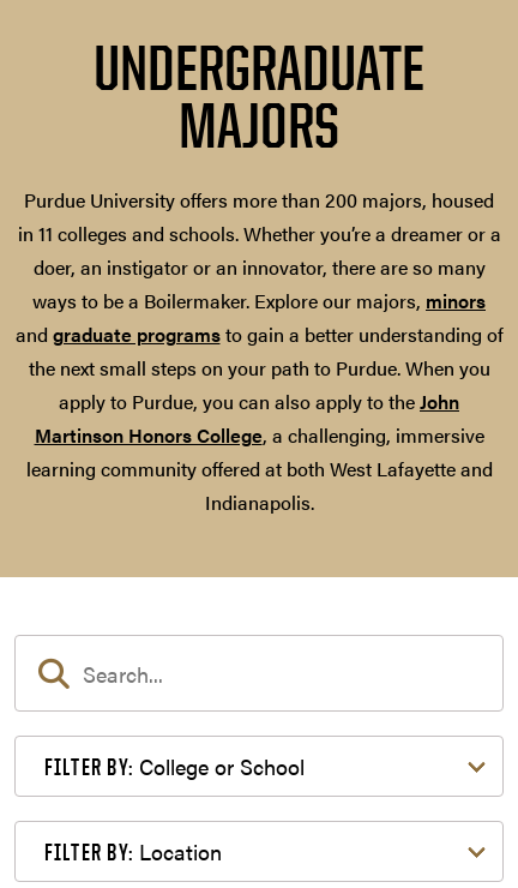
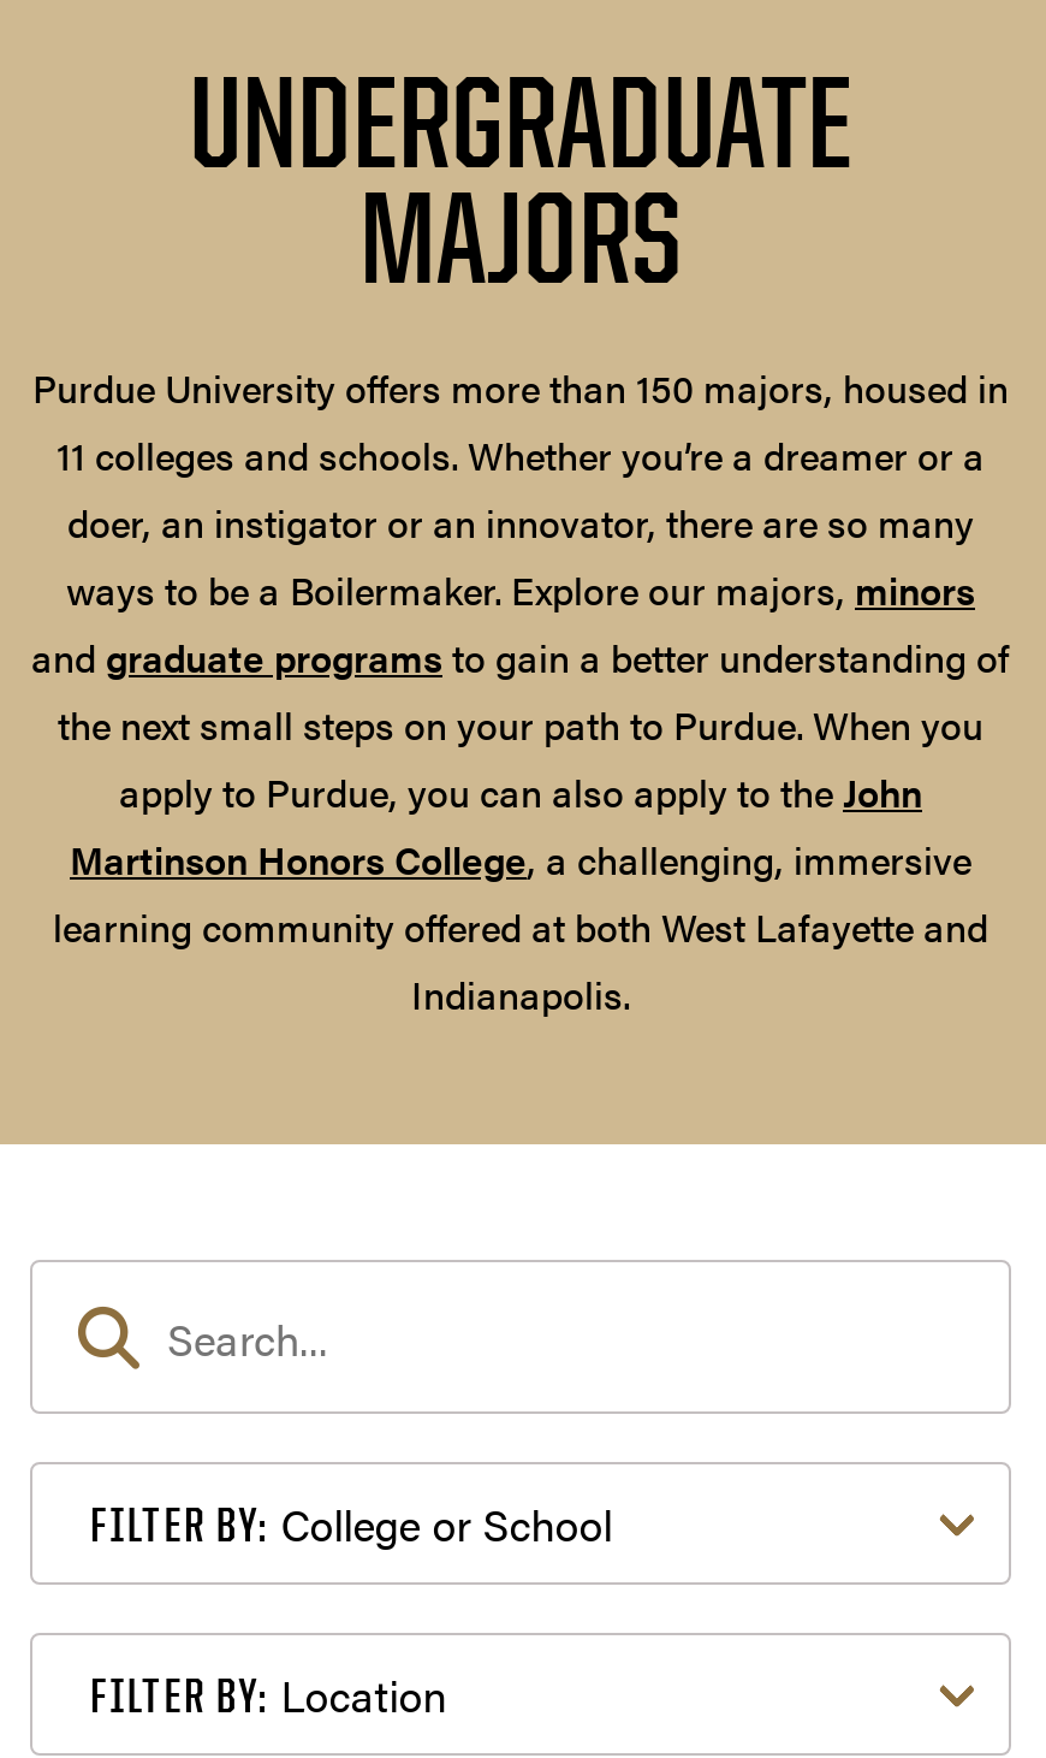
- Purdue University offers more than 200 majors, housed
- in 11 colleges and schools. Whether you’re a dreamer or a
+ Purdue University offers more than 150 majors, housed in
+ 11 colleges and schools. Whether you’re a dreamer or a
